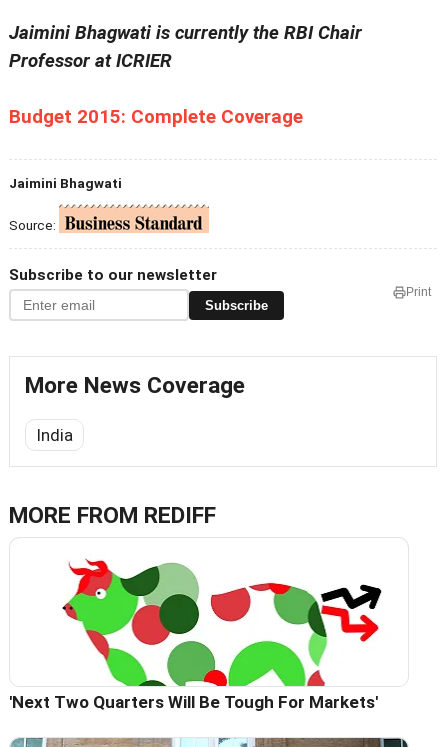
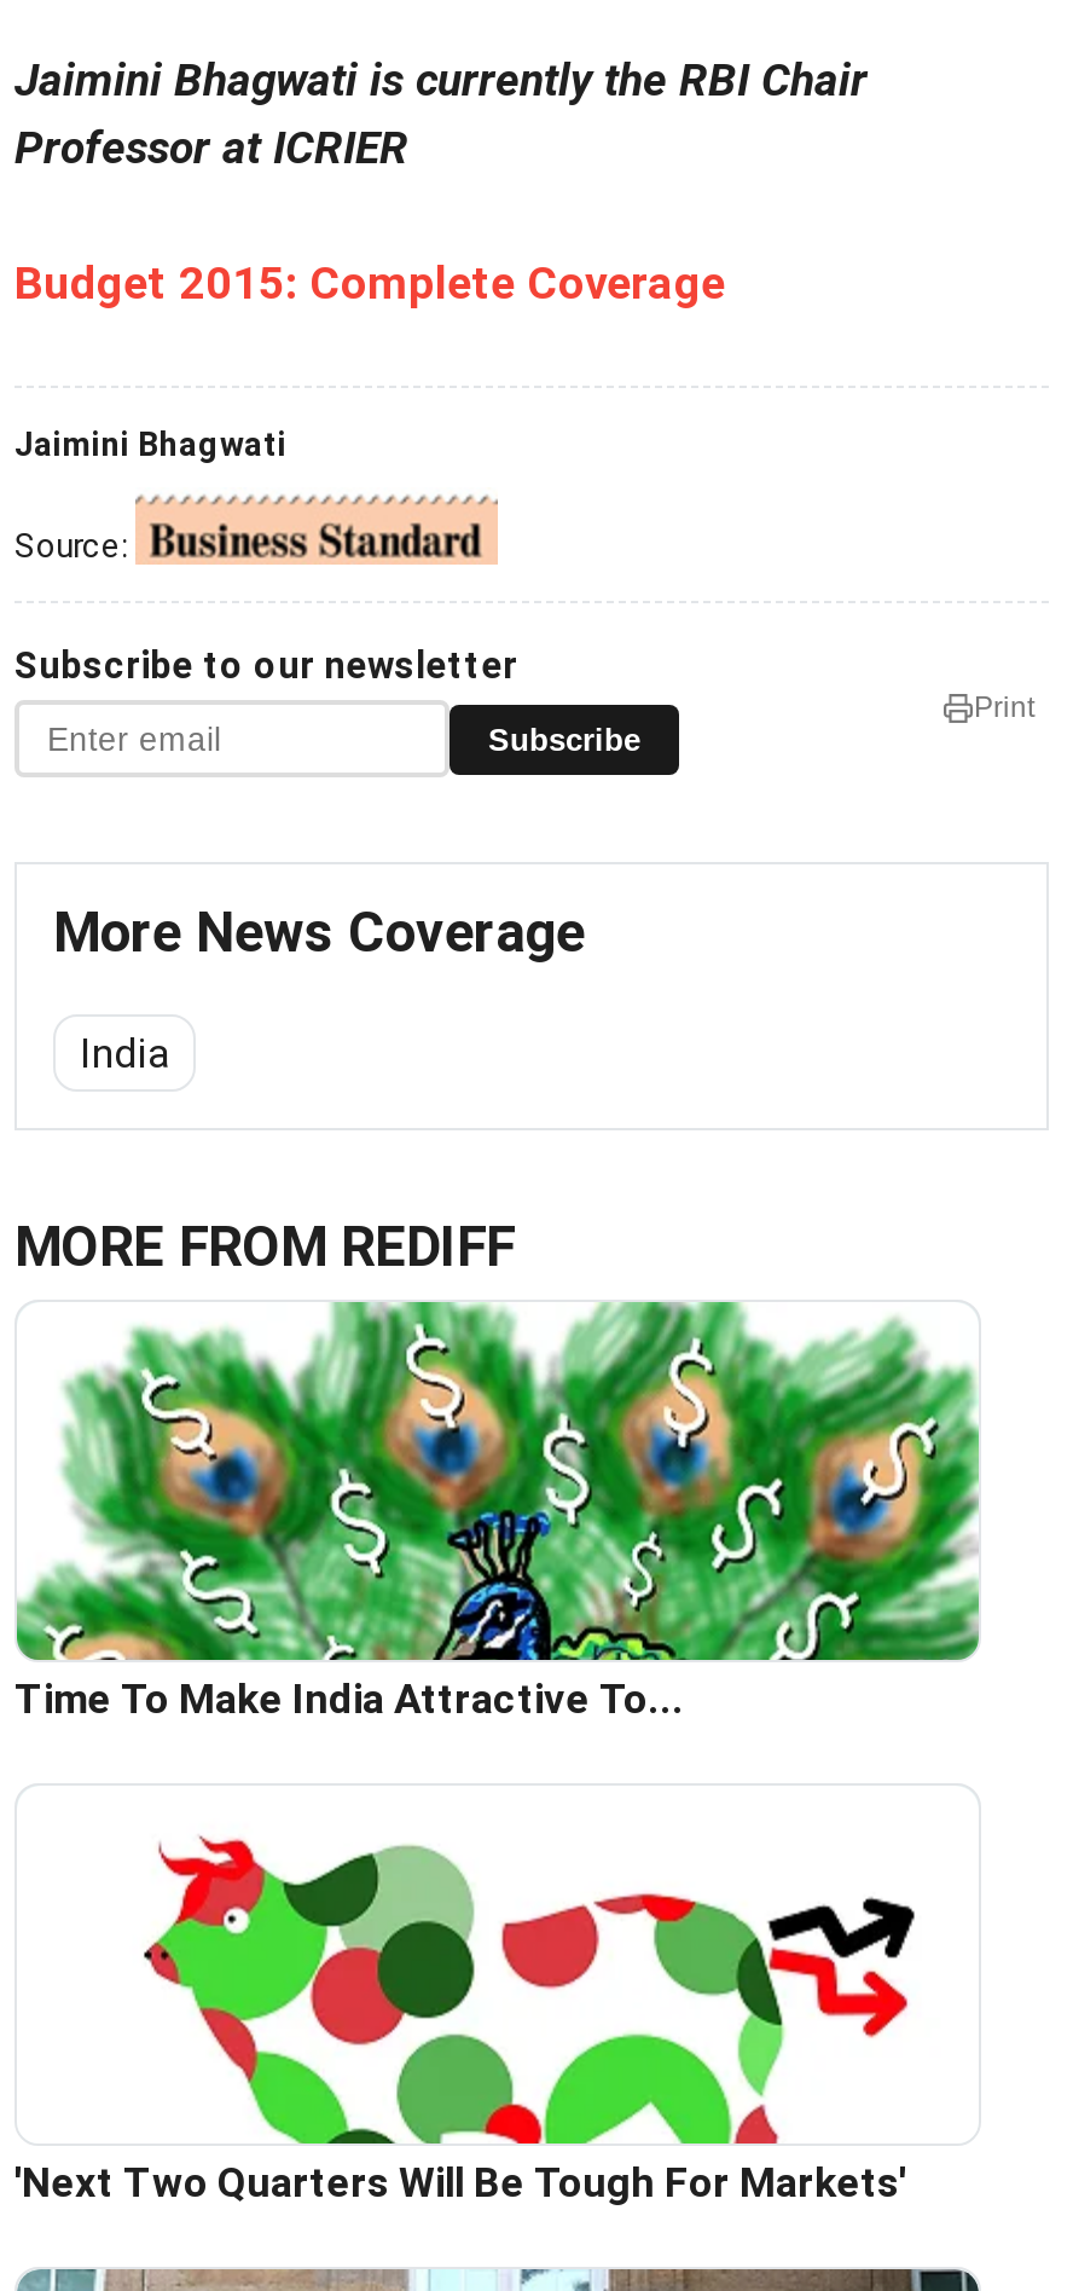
+ [image]
+ Time To Make India Attractive To...
